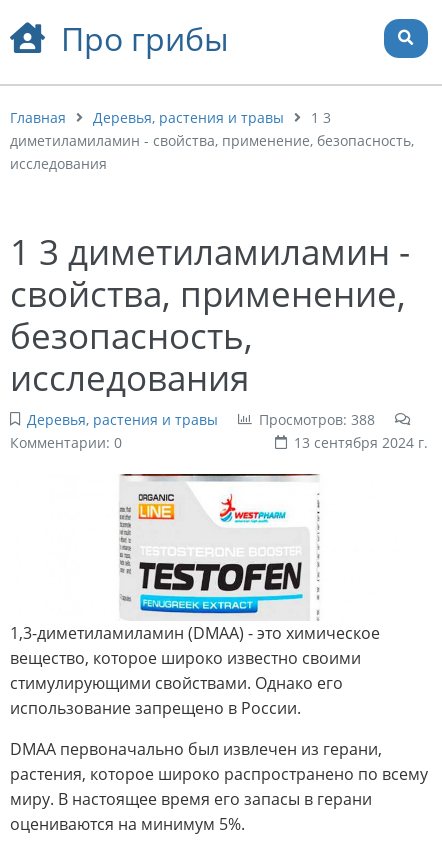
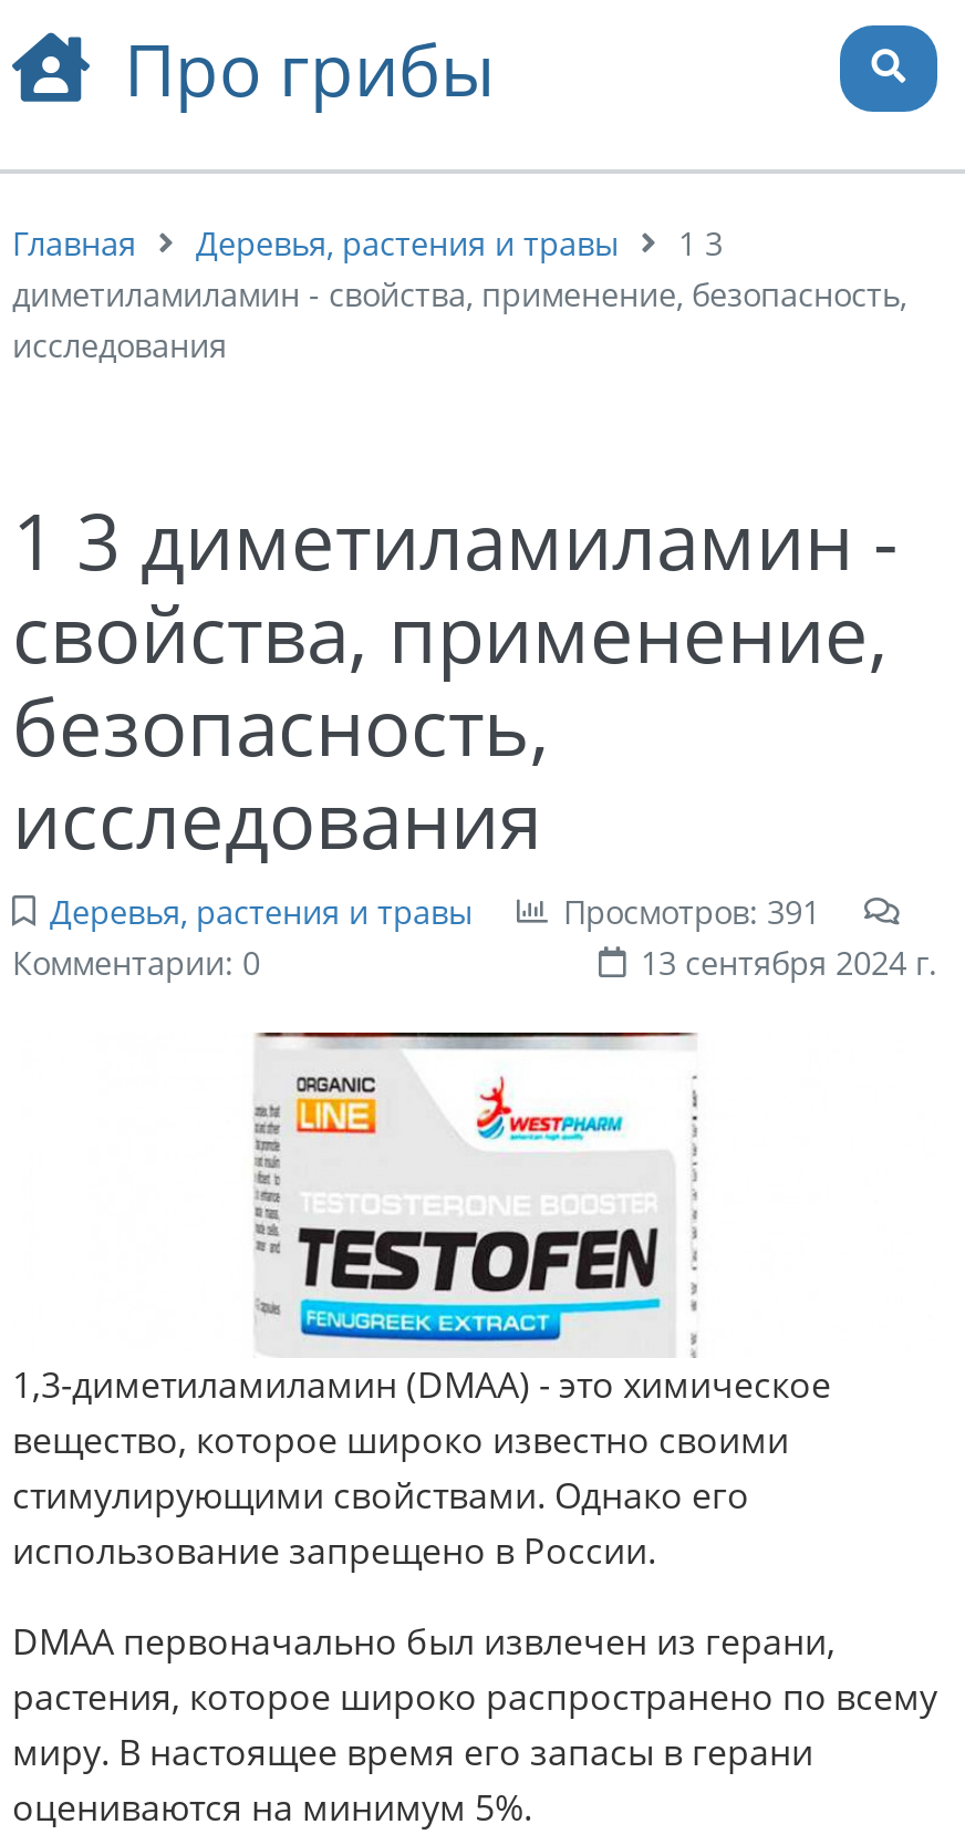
- Просмотров: 388
+ Просмотров: 391
